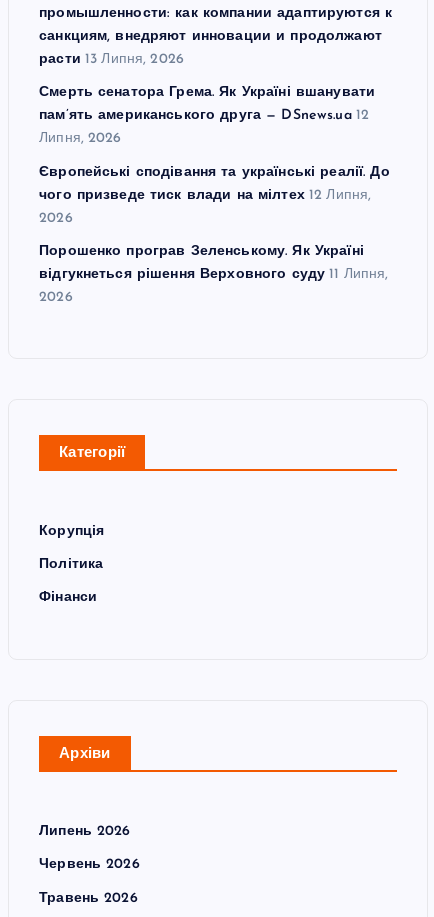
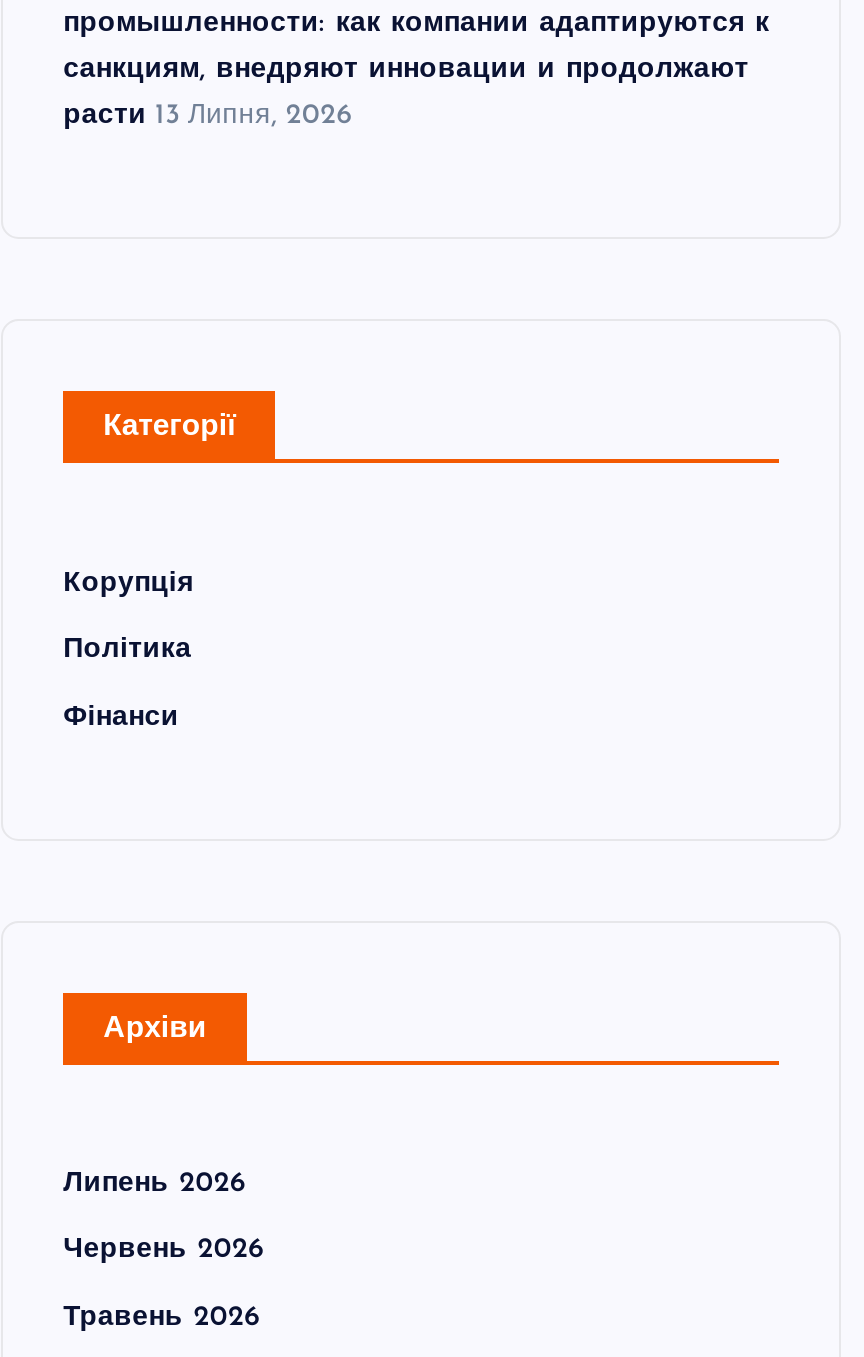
- Смерть сенатора Грема. Як Україні вшанувати
- пам’ять американського друга — DSnews.ua 12
- Липня, 2026
- Європейські сподівання та українські реалії. До
- чого призведе тиск влади на мілтех 12 Липня,
- 2026
- Порошенко програв Зеленському. Як Україні
- відгукнеться рішення Верховного суду 11 Липня,
- 2026
